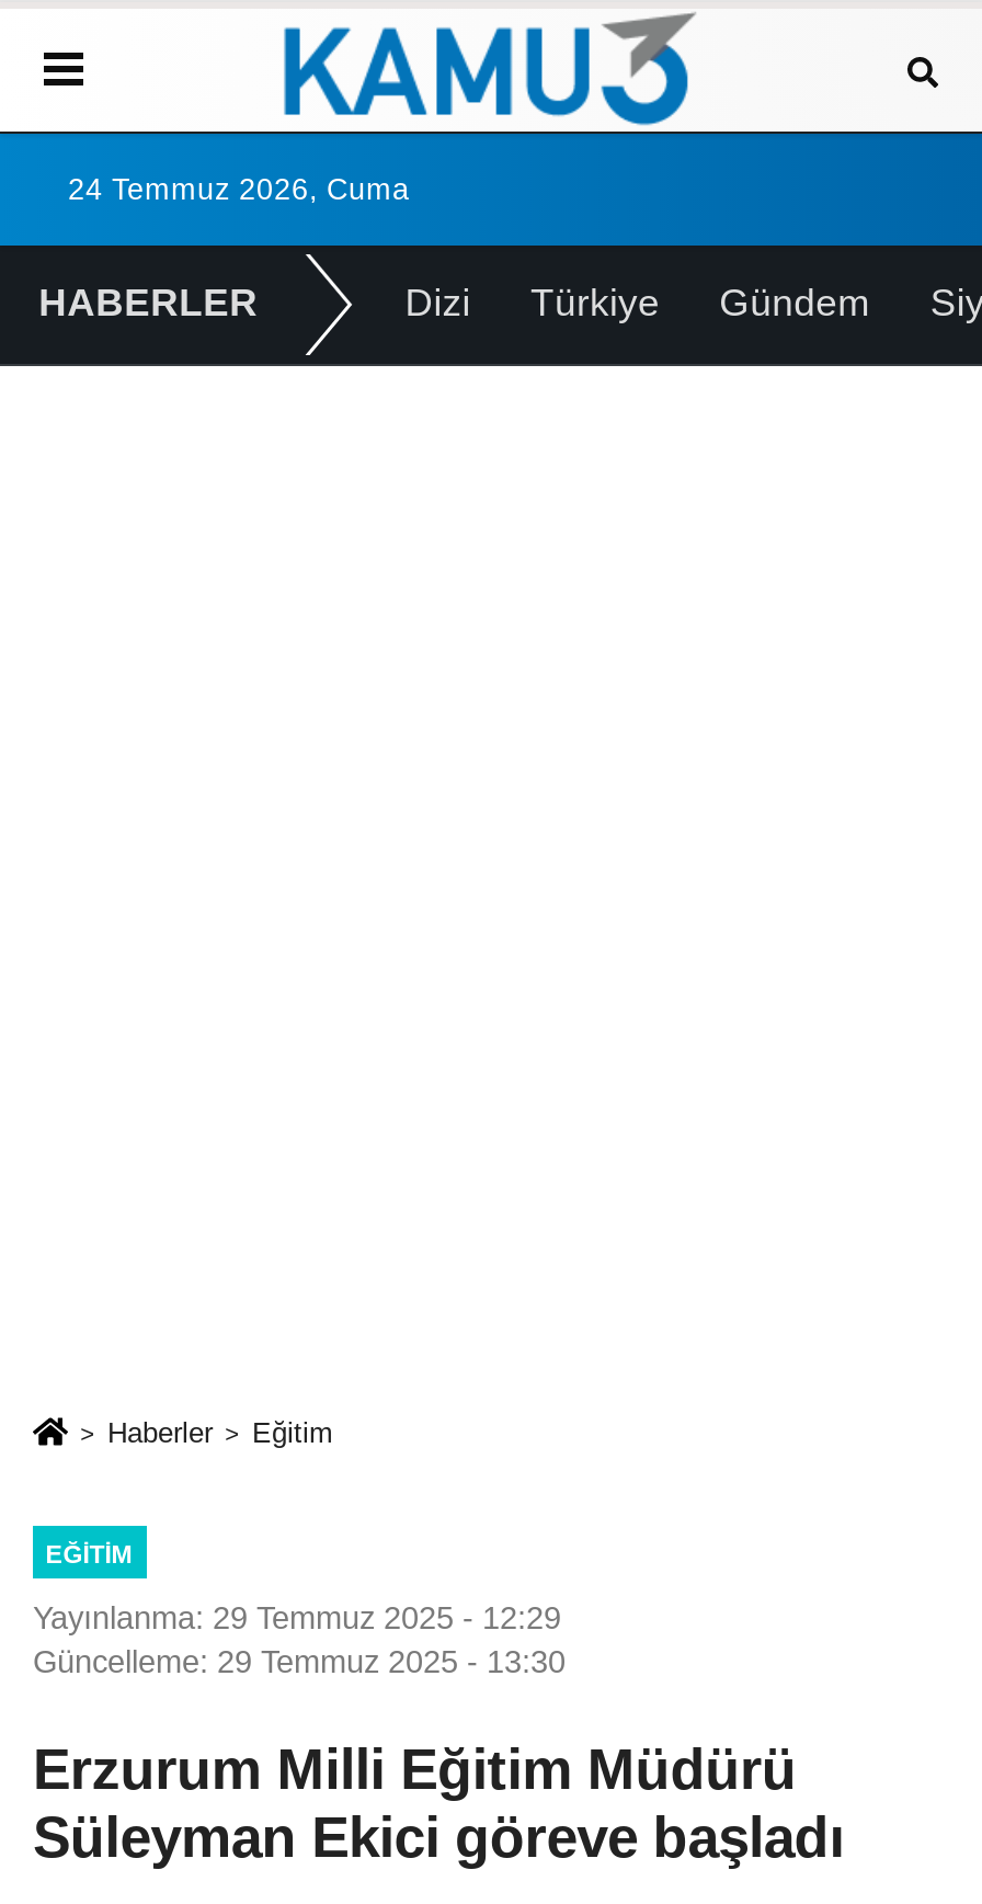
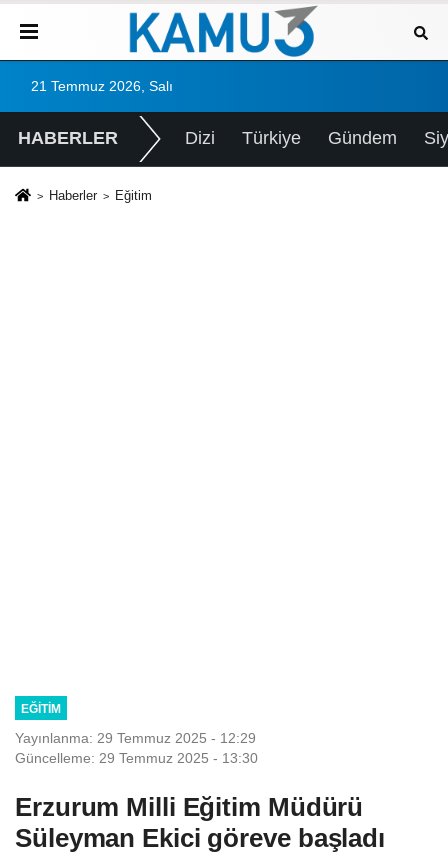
- 24 Temmuz 2026, Cuma
+ 21 Temmuz 2026, Salı

moved up: Haberler | Eğitim
